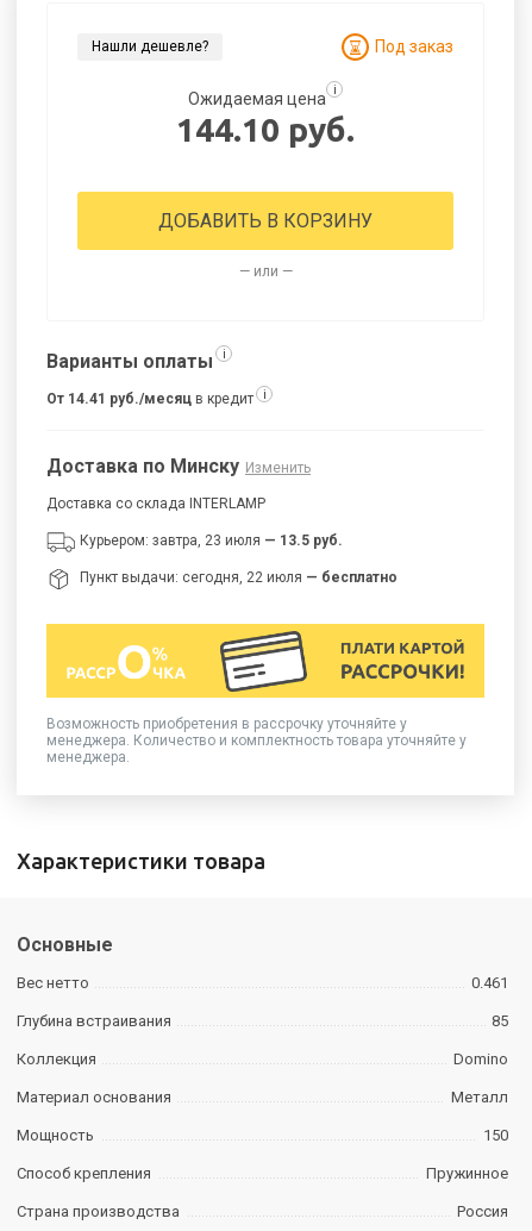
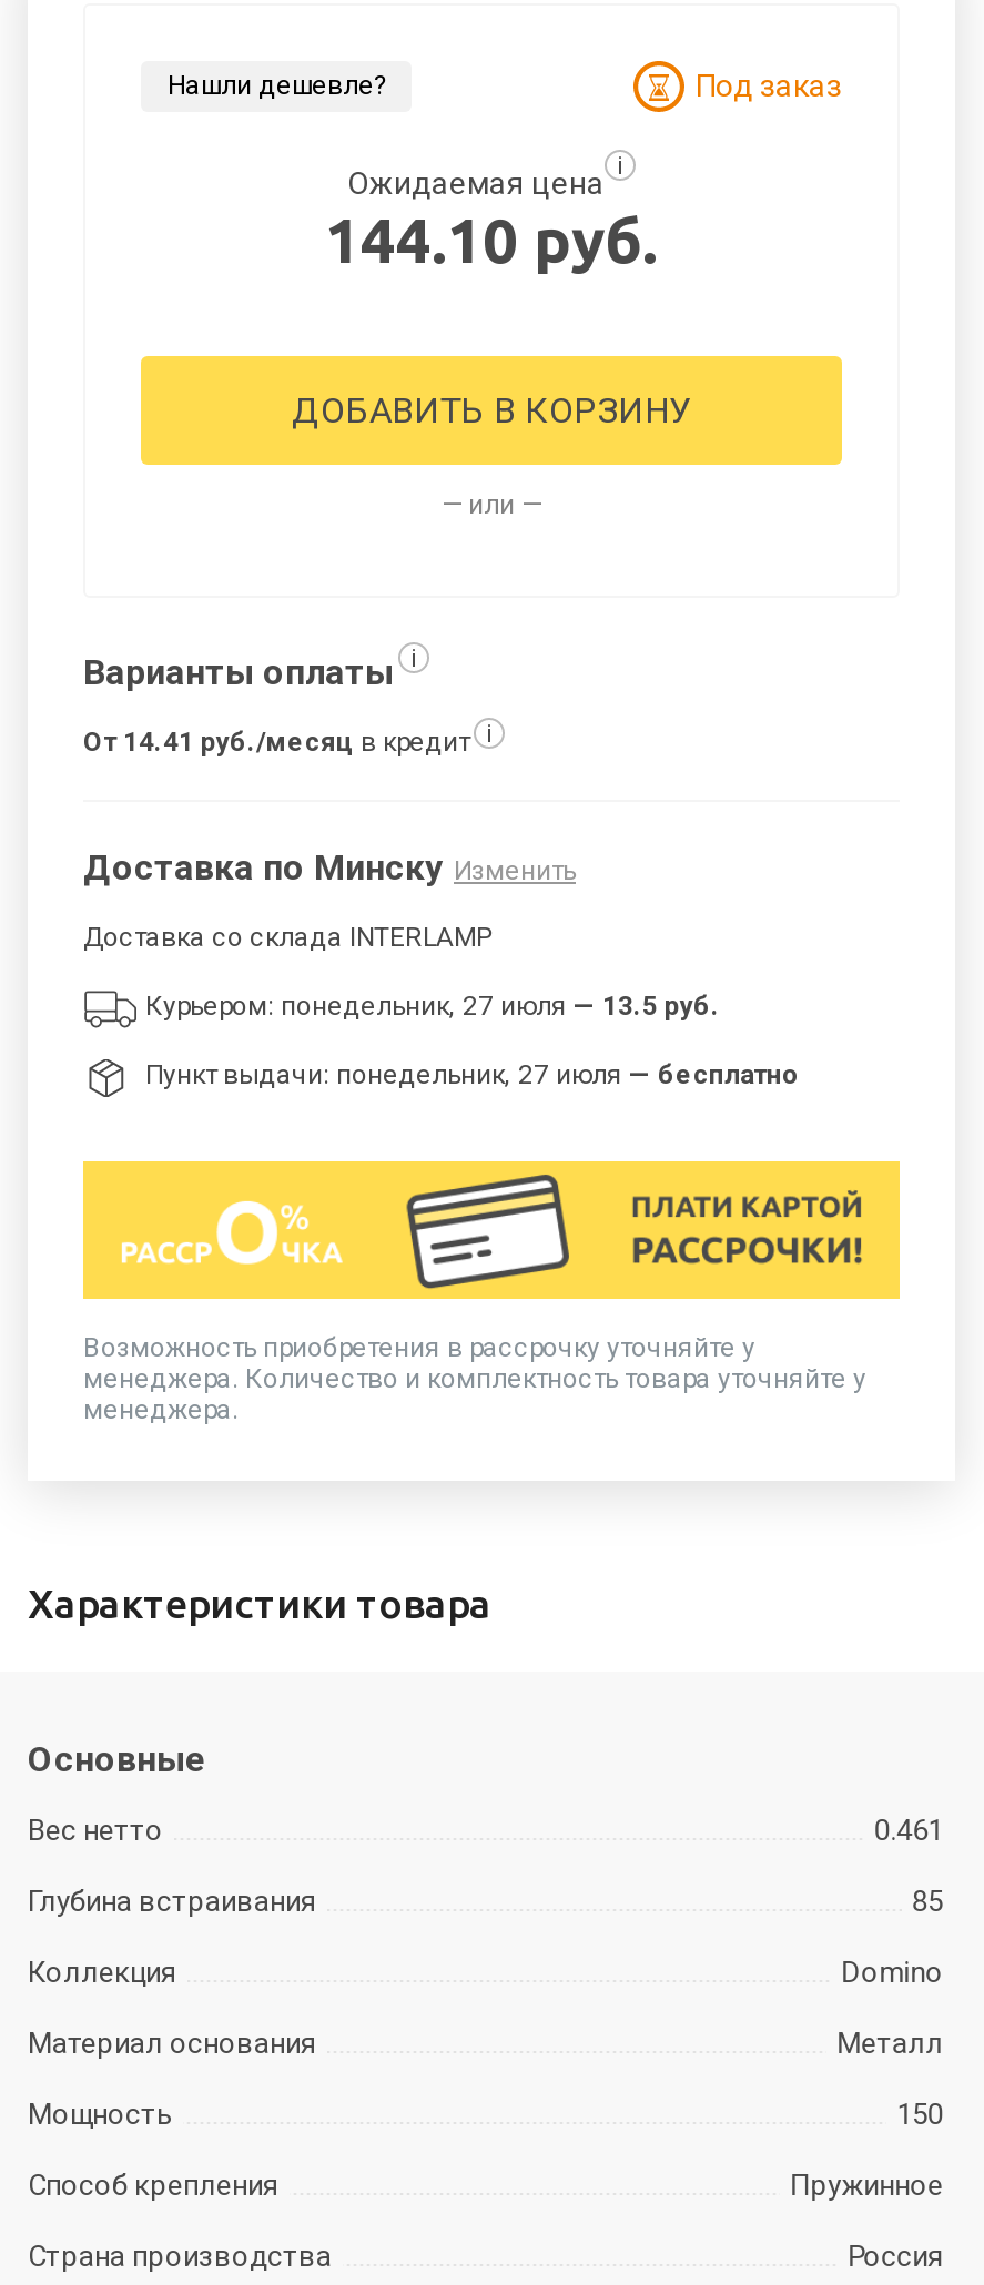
- Курьером: завтра, 23 июля — 13.5 руб.
+ Курьером: понедельник, 27 июля — 13.5 руб.

- Пункт выдачи: сегодня, 22 июля — бесплатно
+ Пункт выдачи: понедельник, 27 июля — бесплатно
